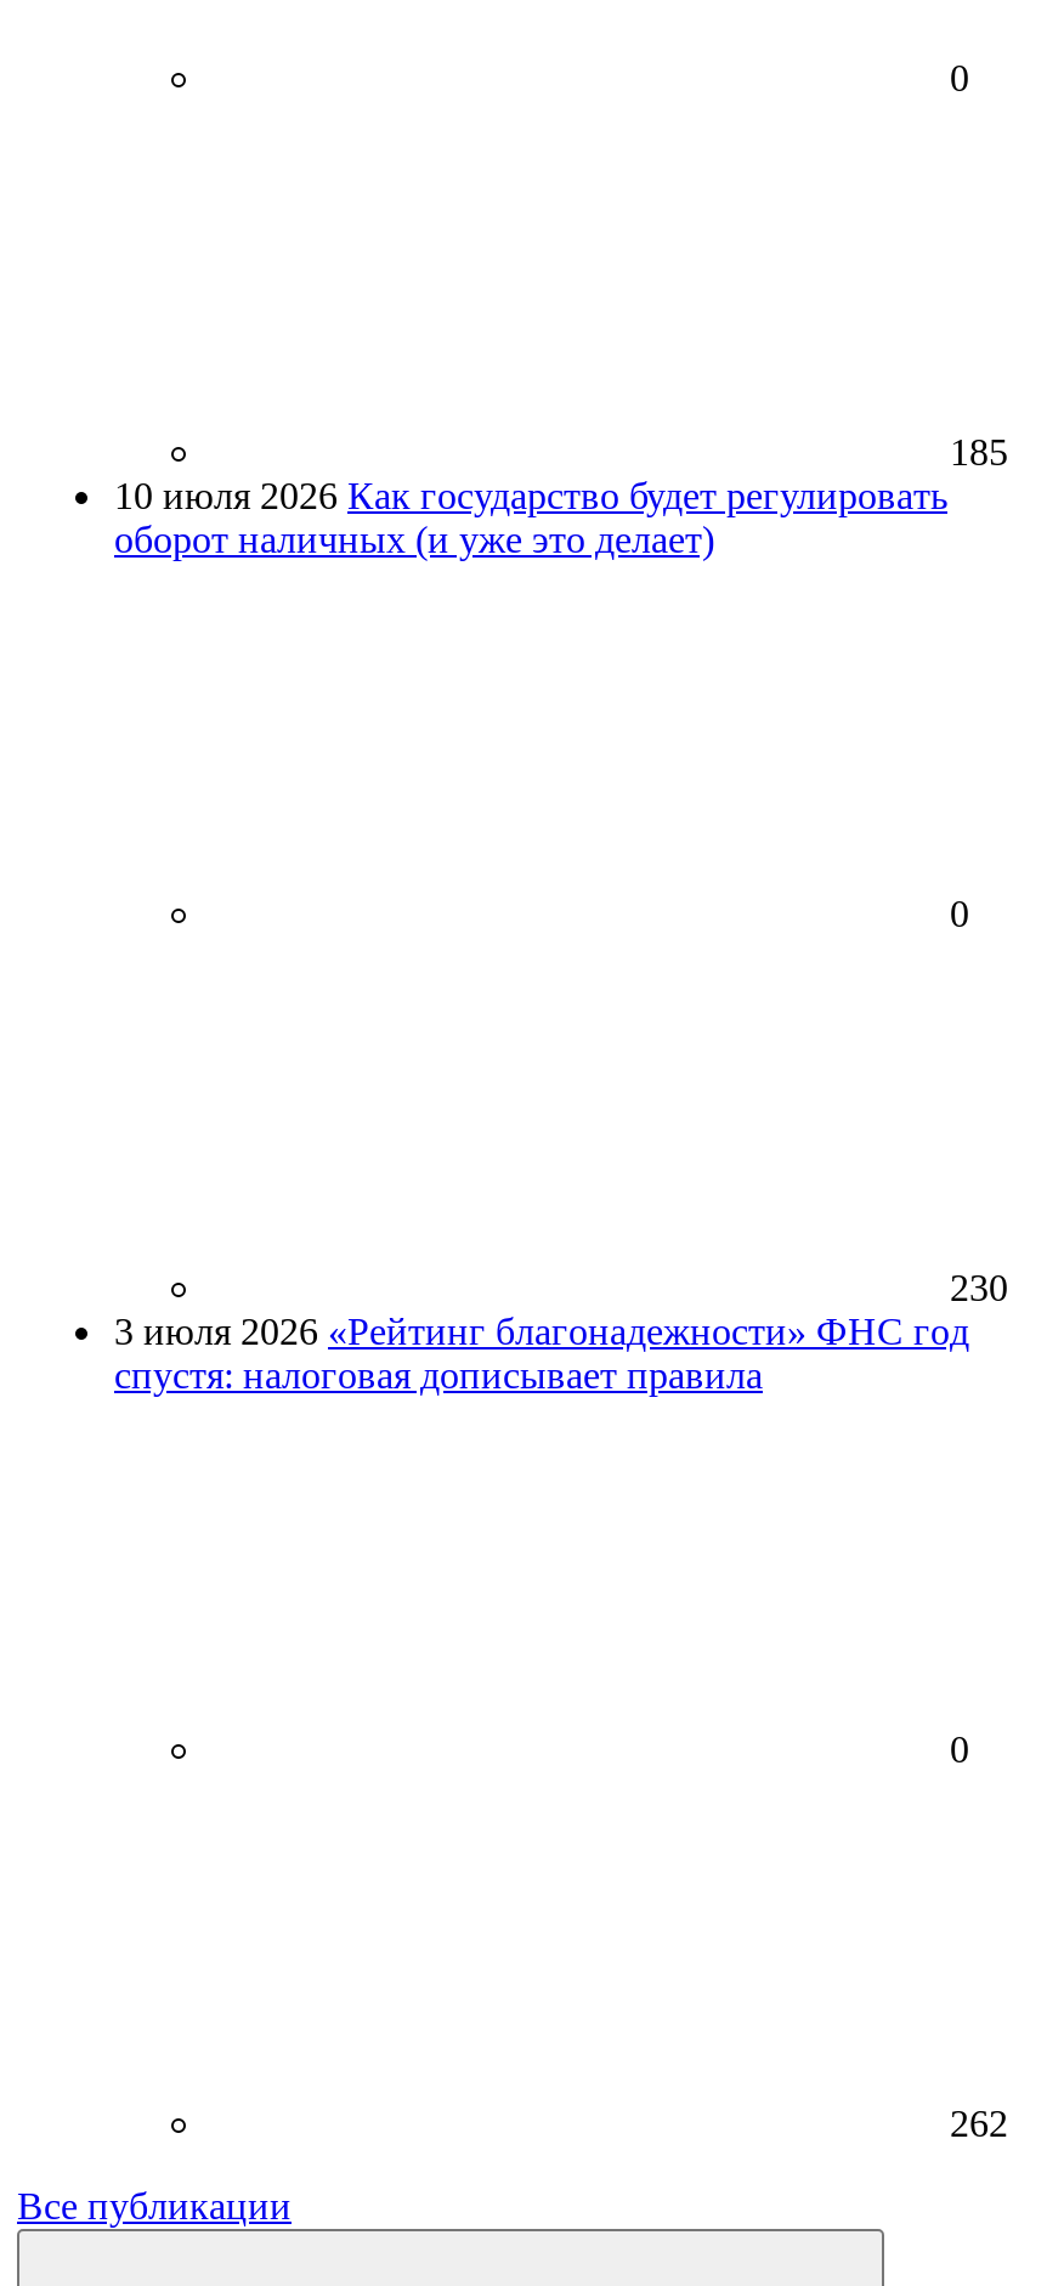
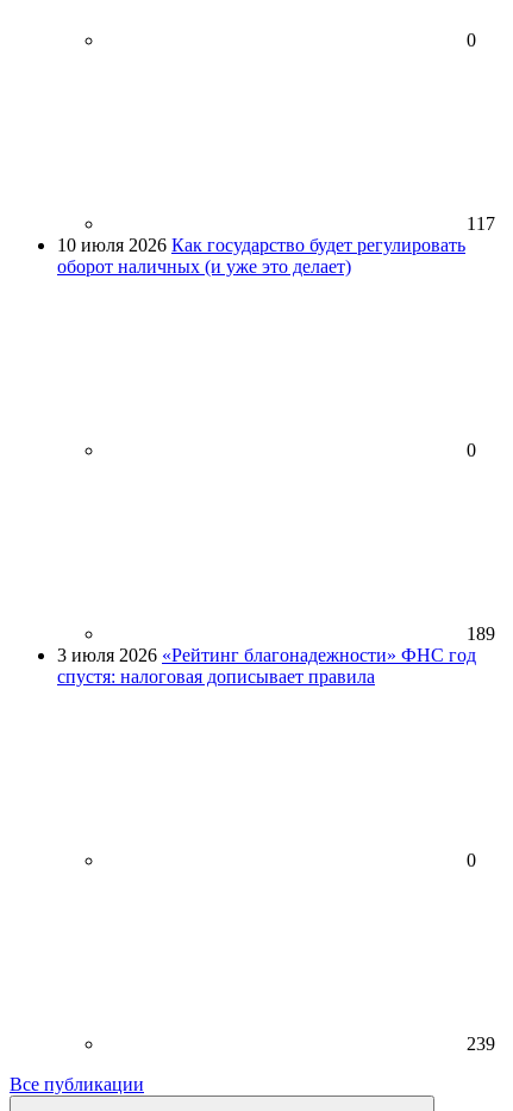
- 185
+ 117

- 230
+ 189

- 262
+ 239
